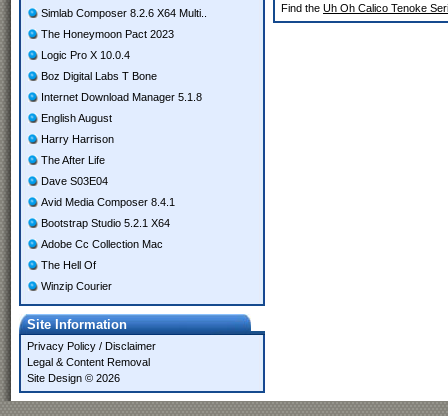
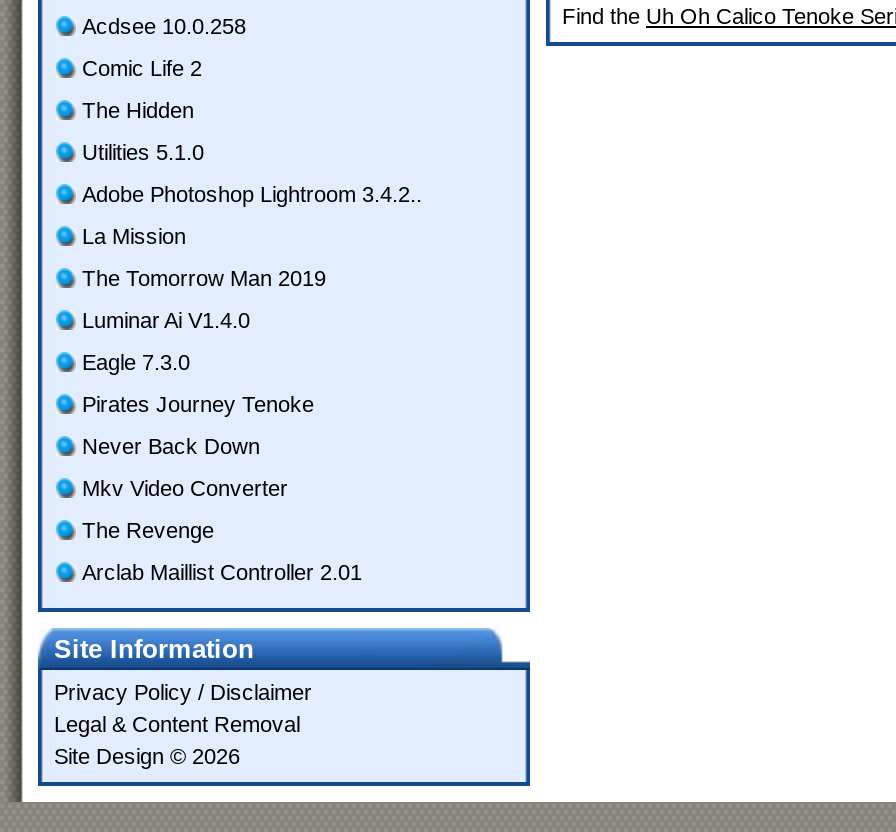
- Simlab Composer 8.2.6 X64 Multi..
+ Acdsee 10.0.258

- The Honeymoon Pact 2023
+ Comic Life 2

- Logic Pro X 10.0.4
+ The Hidden

- Boz Digital Labs T Bone
+ Utilities 5.1.0

- Internet Download Manager 5.1.8
+ Adobe Photoshop Lightroom 3.4.2..

- English August
+ La Mission

- Harry Harrison
+ The Tomorrow Man 2019

- The After Life
+ Luminar Ai V1.4.0

- Dave S03E04
+ Eagle 7.3.0

- Avid Media Composer 8.4.1
+ Pirates Journey Tenoke

- Bootstrap Studio 5.2.1 X64
+ Never Back Down

- Adobe Cc Collection Mac
+ Mkv Video Converter

- The Hell Of
+ The Revenge

- Winzip Courier
+ Arclab Maillist Controller 2.01
